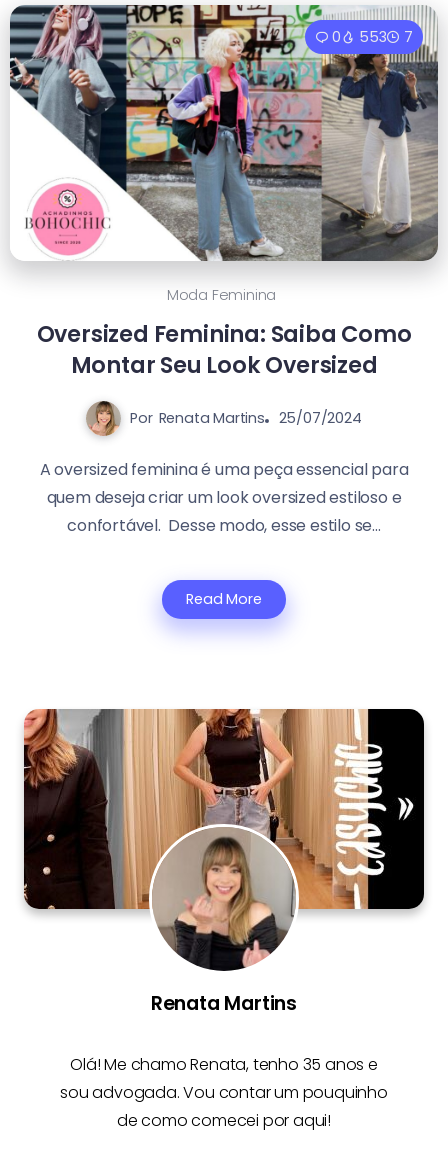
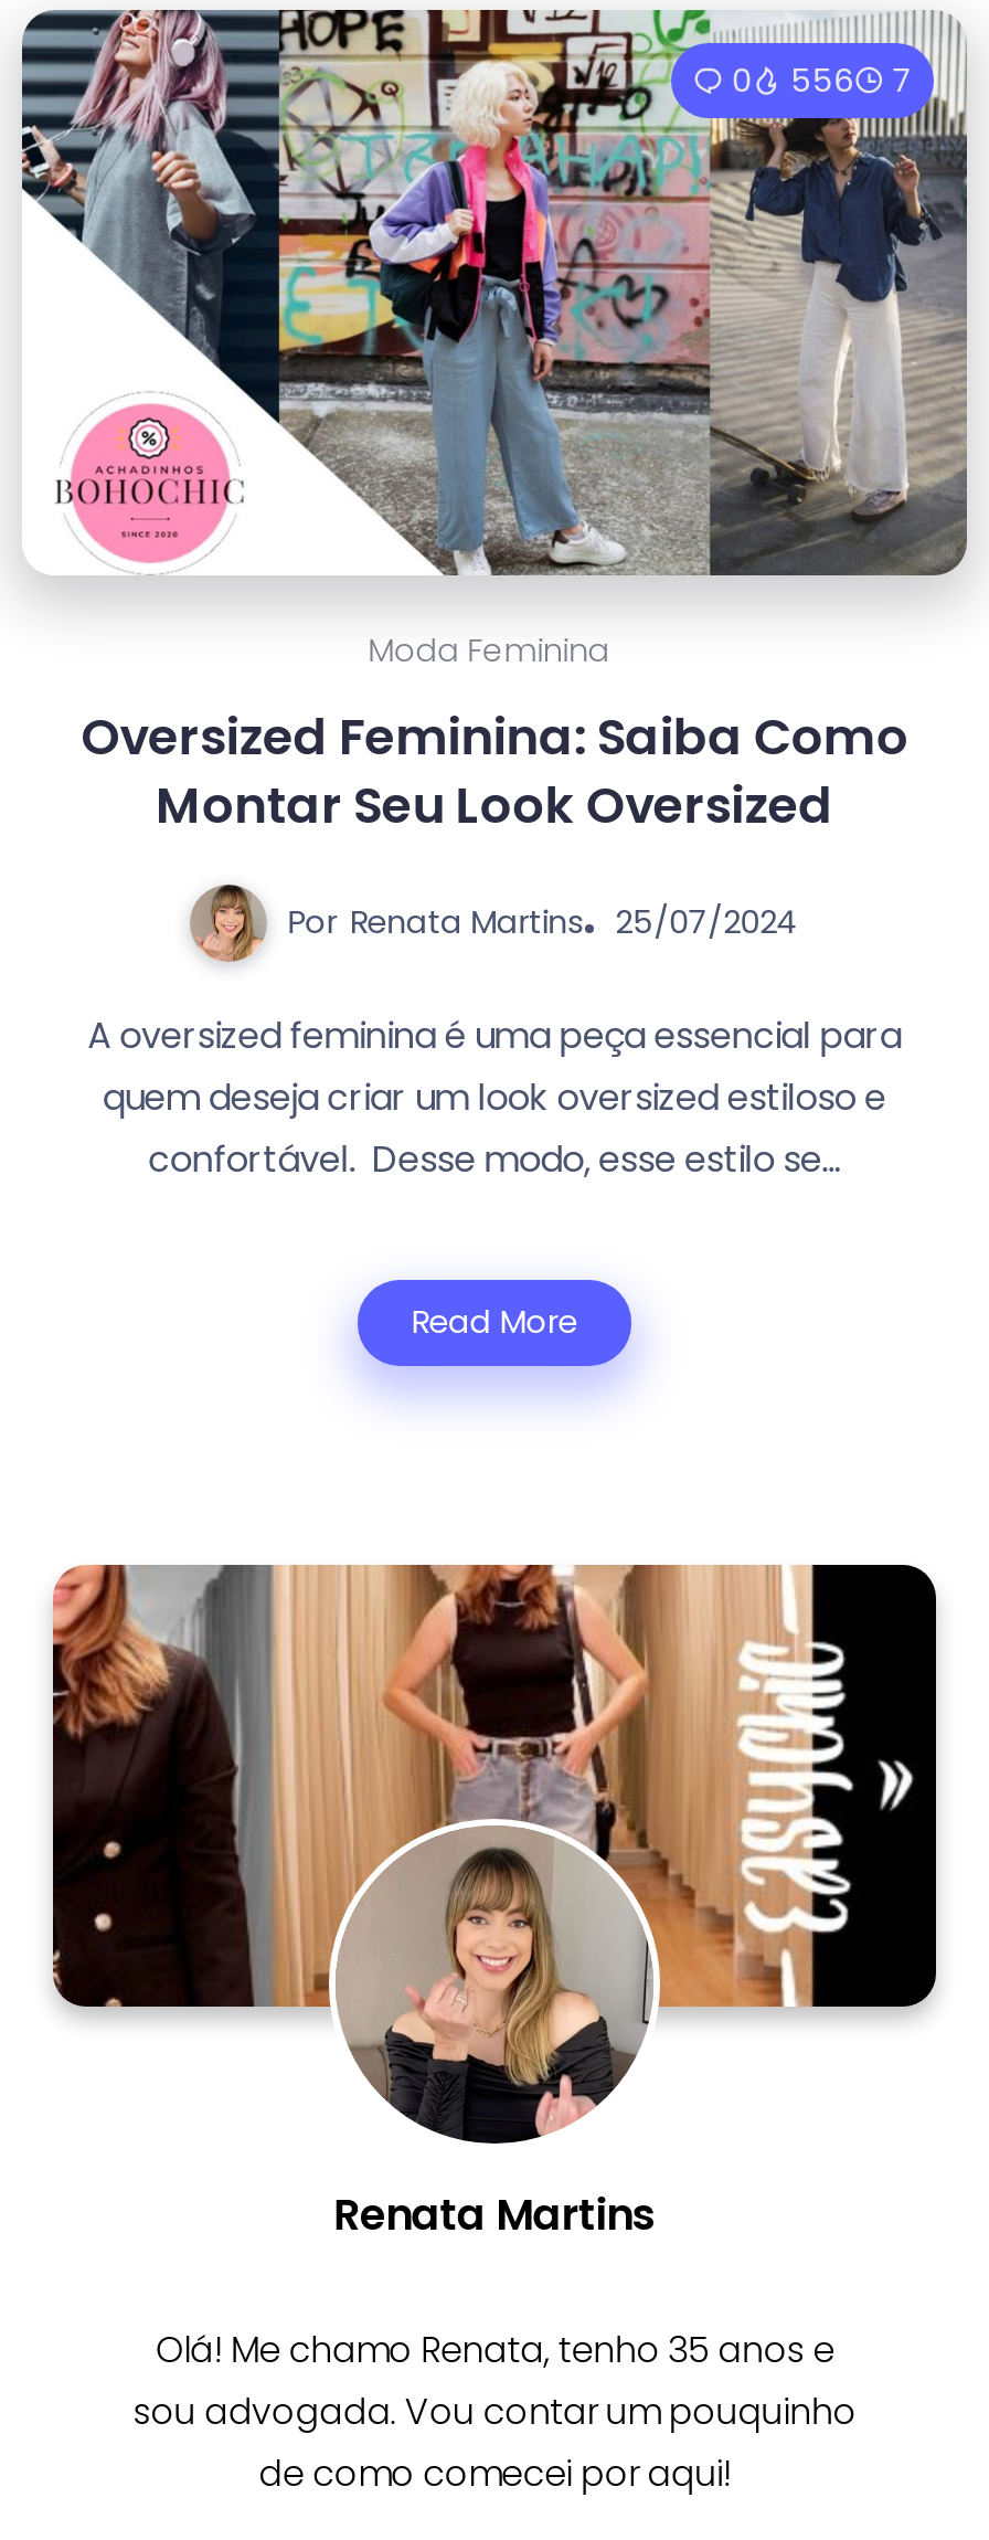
- 0 553 7
+ 0 556 7
